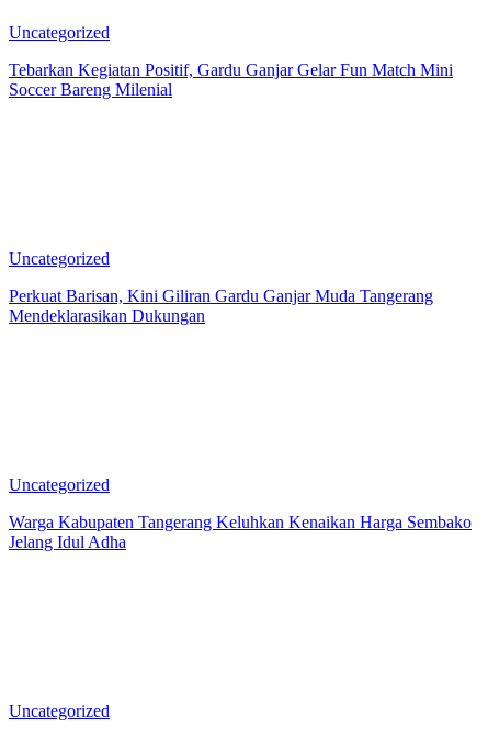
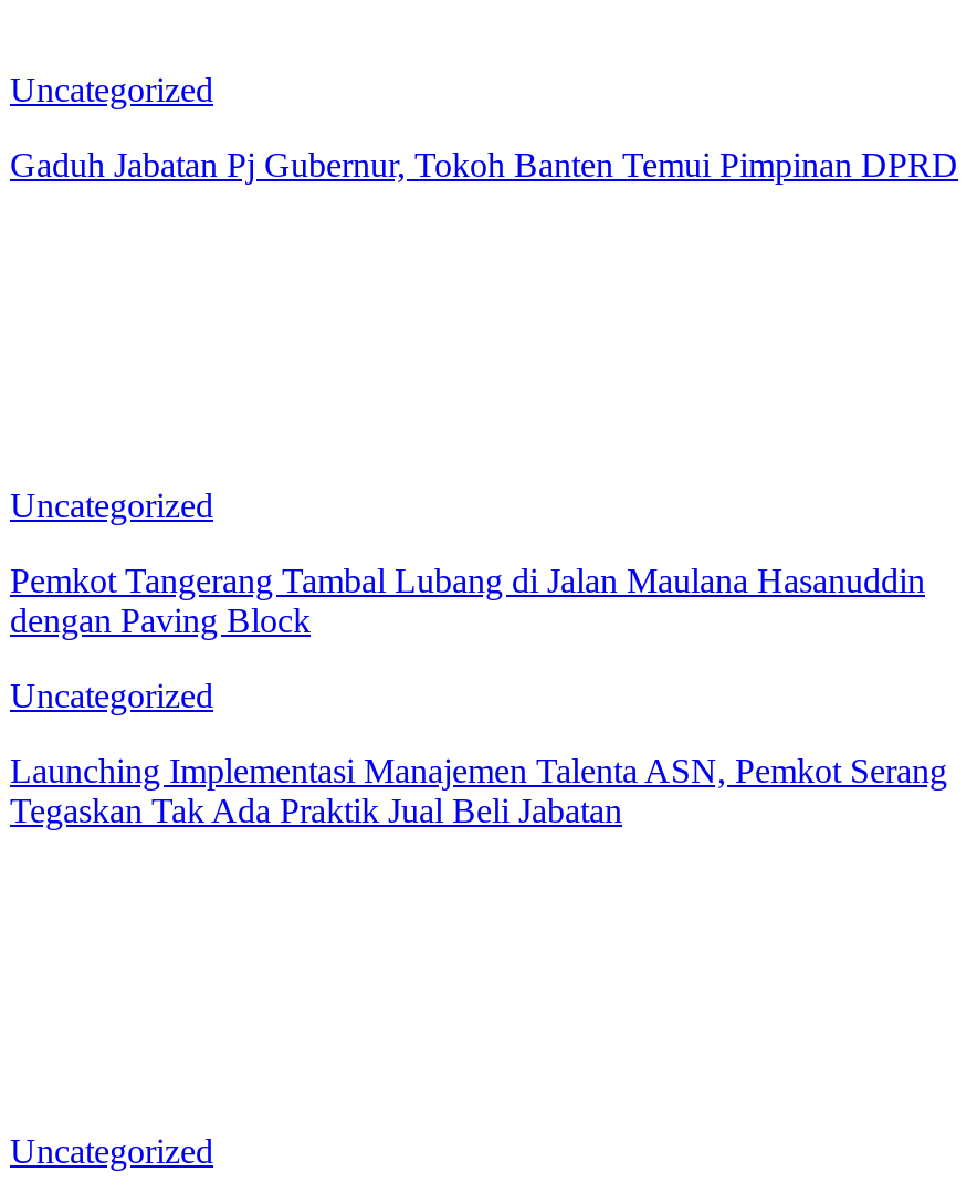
- Tebarkan Kegiatan Positif, Gardu Ganjar Gelar Fun Match Mini
- Soccer Bareng Milenial
+ Gaduh Jabatan Pj Gubernur, Tokoh Banten Temui Pimpinan DPRD

- Perkuat Barisan, Kini Giliran Gardu Ganjar Muda Tangerang
- Mendeklarasikan Dukungan
+ Pemkot Tangerang Tambal Lubang di Jalan Maulana Hasanuddin
+ dengan Paving Block

- Warga Kabupaten Tangerang Keluhkan Kenaikan Harga Sembako
- Jelang Idul Adha
+ Launching Implementasi Manajemen Talenta ASN, Pemkot Serang
+ Tegaskan Tak Ada Praktik Jual Beli Jabatan
